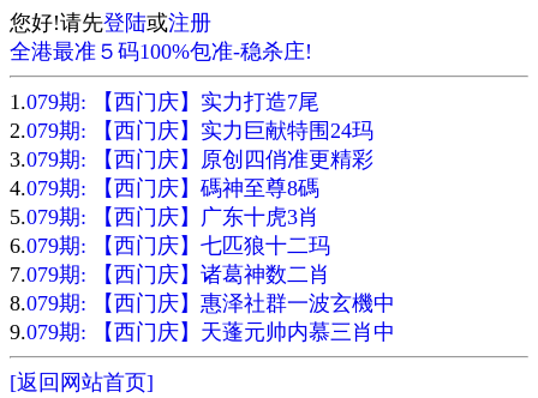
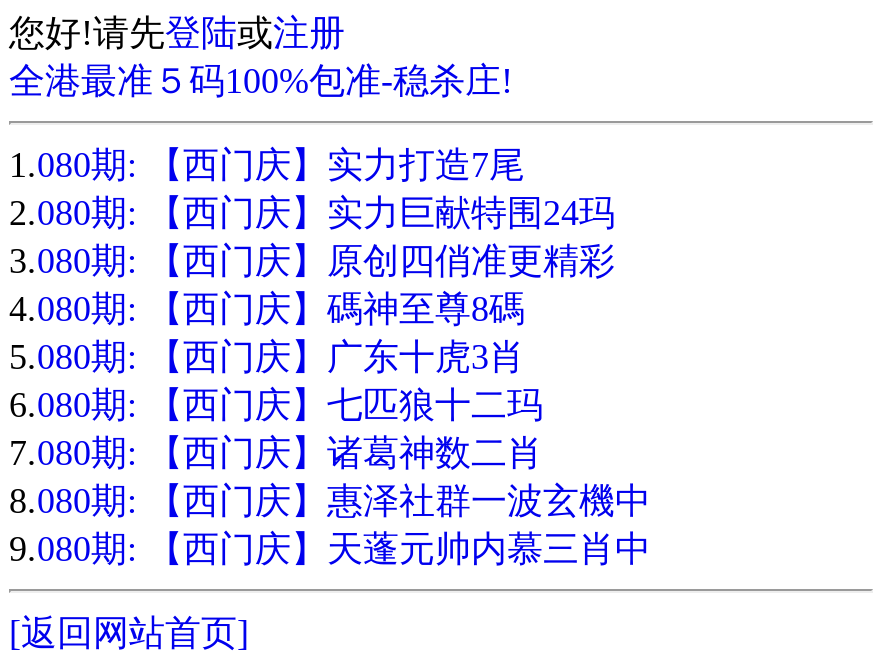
- 1. 079期: 【西门庆】实力打造7尾
+ 1. 080期: 【西门庆】实力打造7尾

- 2.079期: 【西门庆】实力巨献特围24玛
+ 2.080期: 【西门庆】实力巨献特围24玛

- 3.079期: 【西门庆】原创四俏准更精彩
+ 3.080期: 【西门庆】原创四俏准更精彩

- 4.079期: 【西门庆】碼神至尊8碼
+ 4.080期: 【西门庆】碼神至尊8碼

- 5.079期: 【西门庆】广东十虎3肖
+ 5.080期: 【西门庆】广东十虎3肖

- 6.079期: 【西门庆】七匹狼十二玛
+ 6.080期: 【西门庆】七匹狼十二玛

- 7.079期: 【西门庆】诸葛神数二肖
+ 7.080期: 【西门庆】诸葛神数二肖

- 8.079期: 【西门庆】惠泽社群一波玄機中
+ 8.080期: 【西门庆】惠泽社群一波玄機中

- 9.079期: 【西门庆】天蓬元帅内慕三肖中
+ 9.080期: 【西门庆】天蓬元帅内慕三肖中
